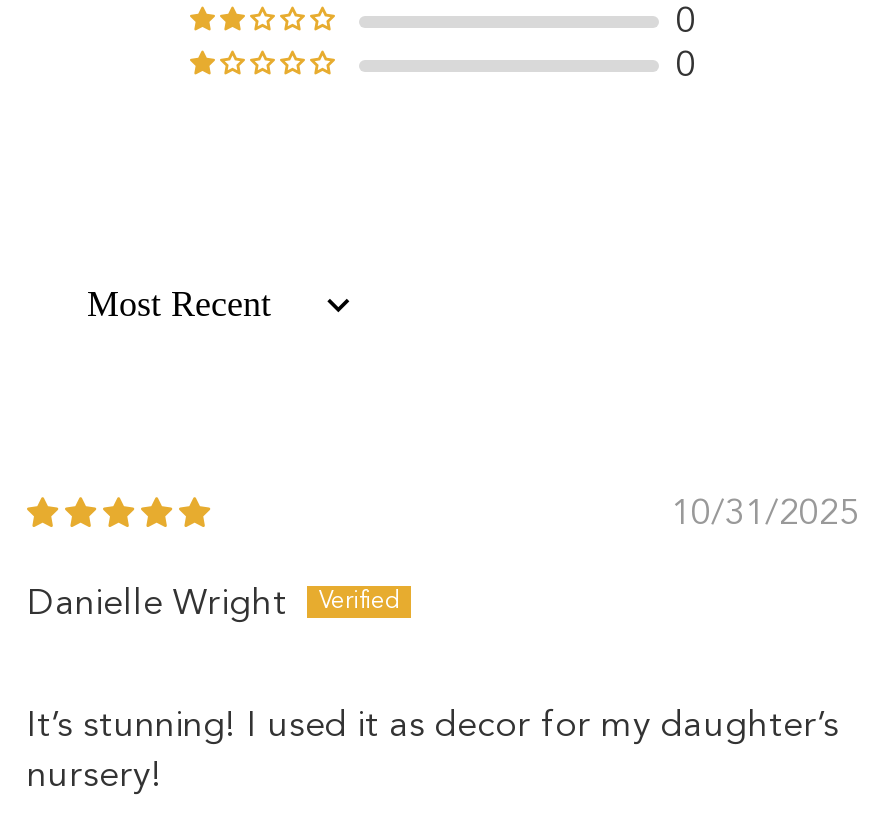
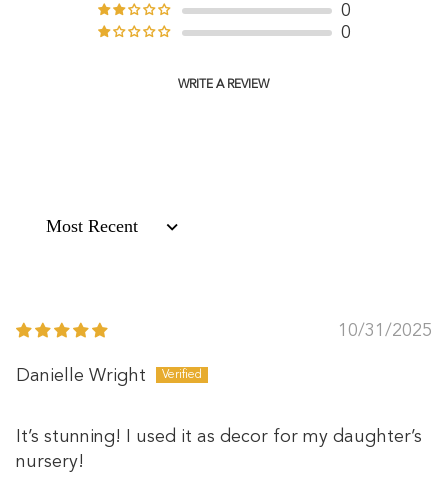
+ WRITE A REVIEW
